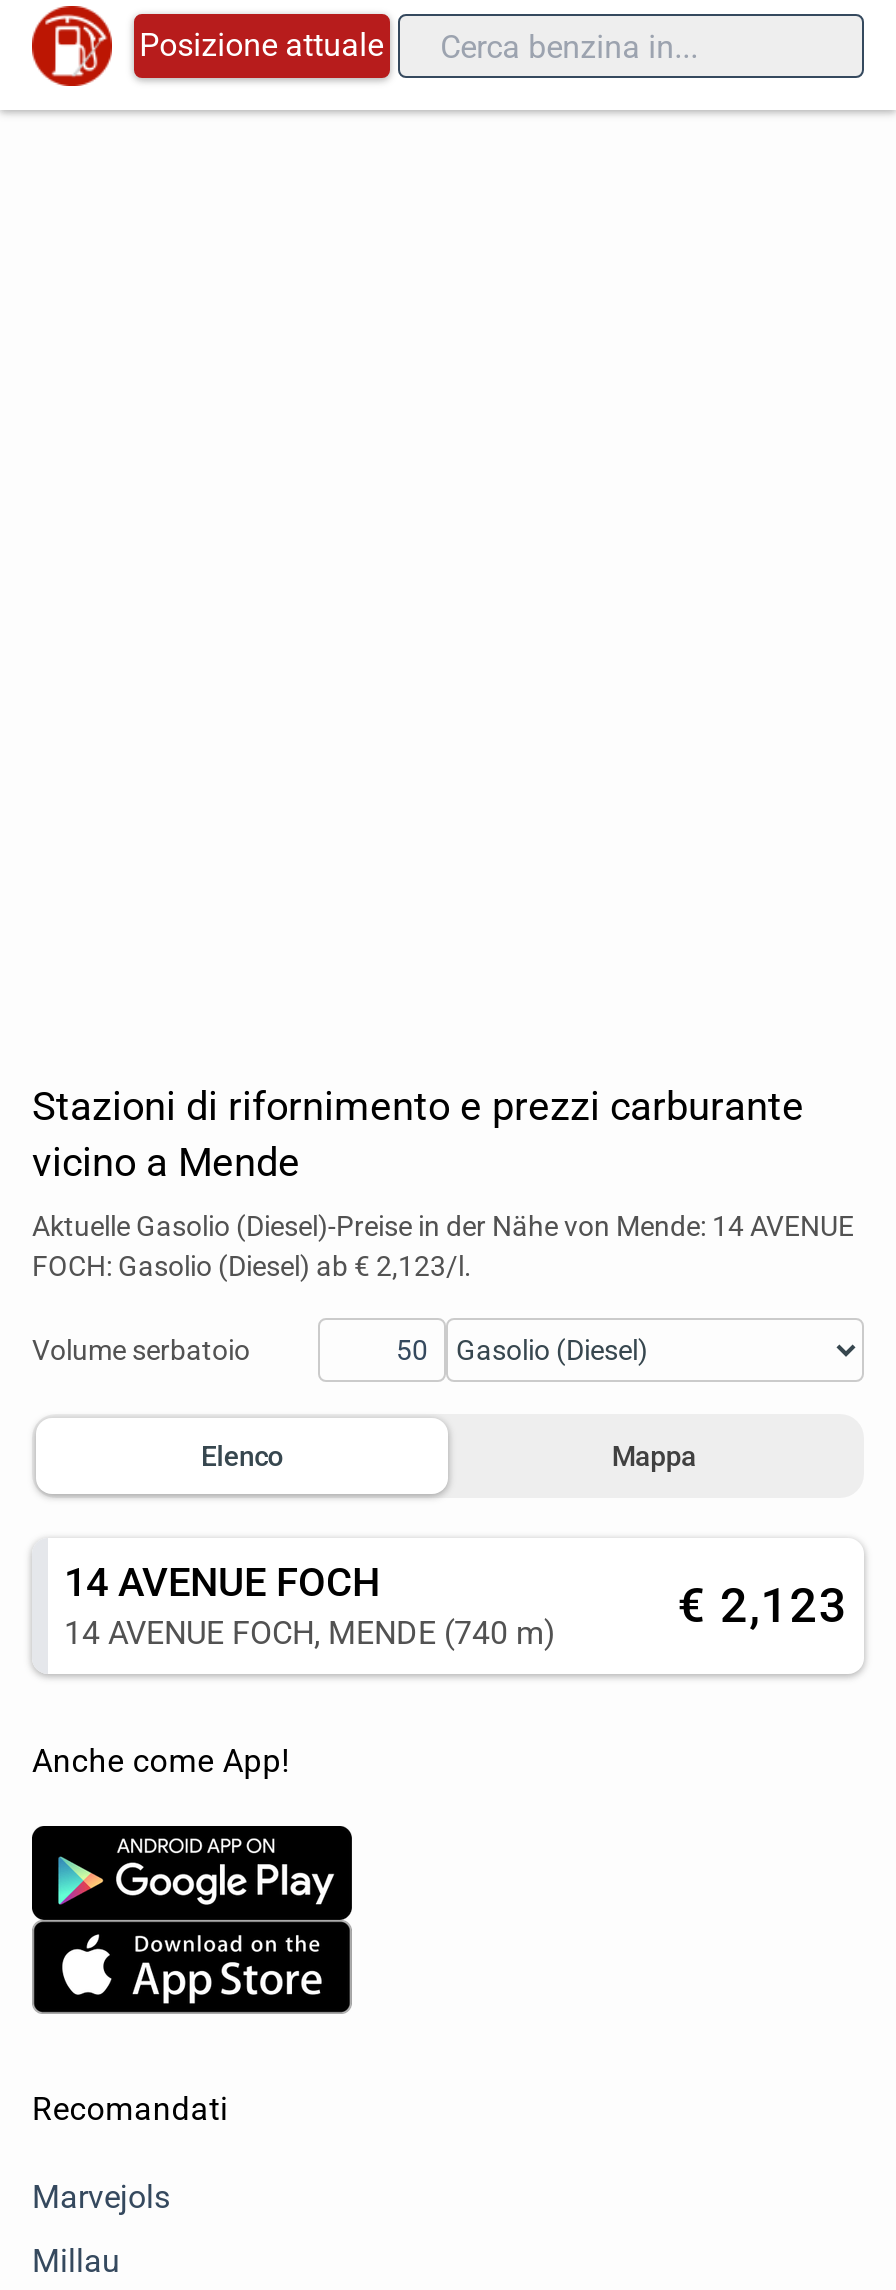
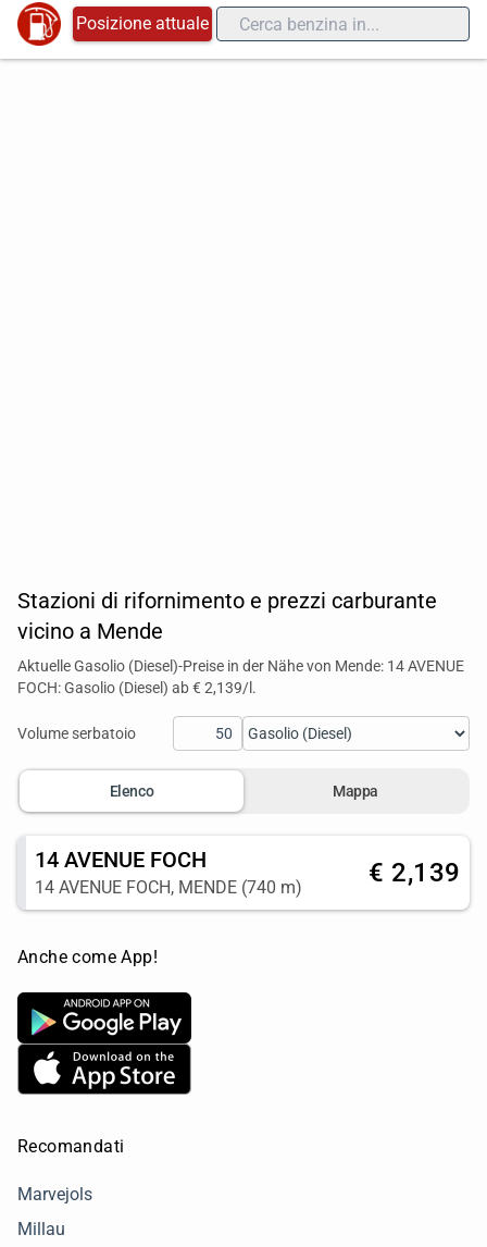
- FOCH: Gasolio (Diesel) ab € 2,123/l.
+ FOCH: Gasolio (Diesel) ab € 2,139/l.

- € 2,123
+ € 2,139
